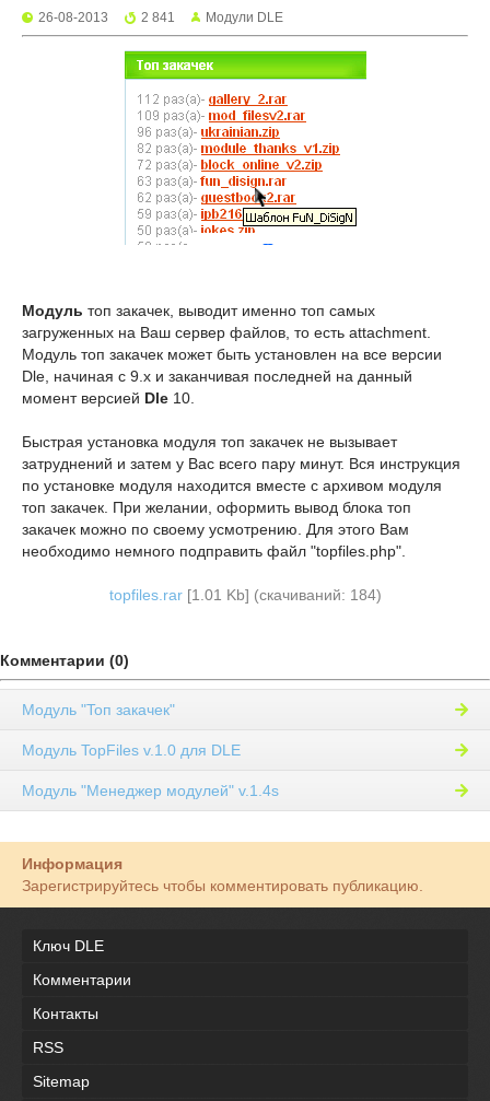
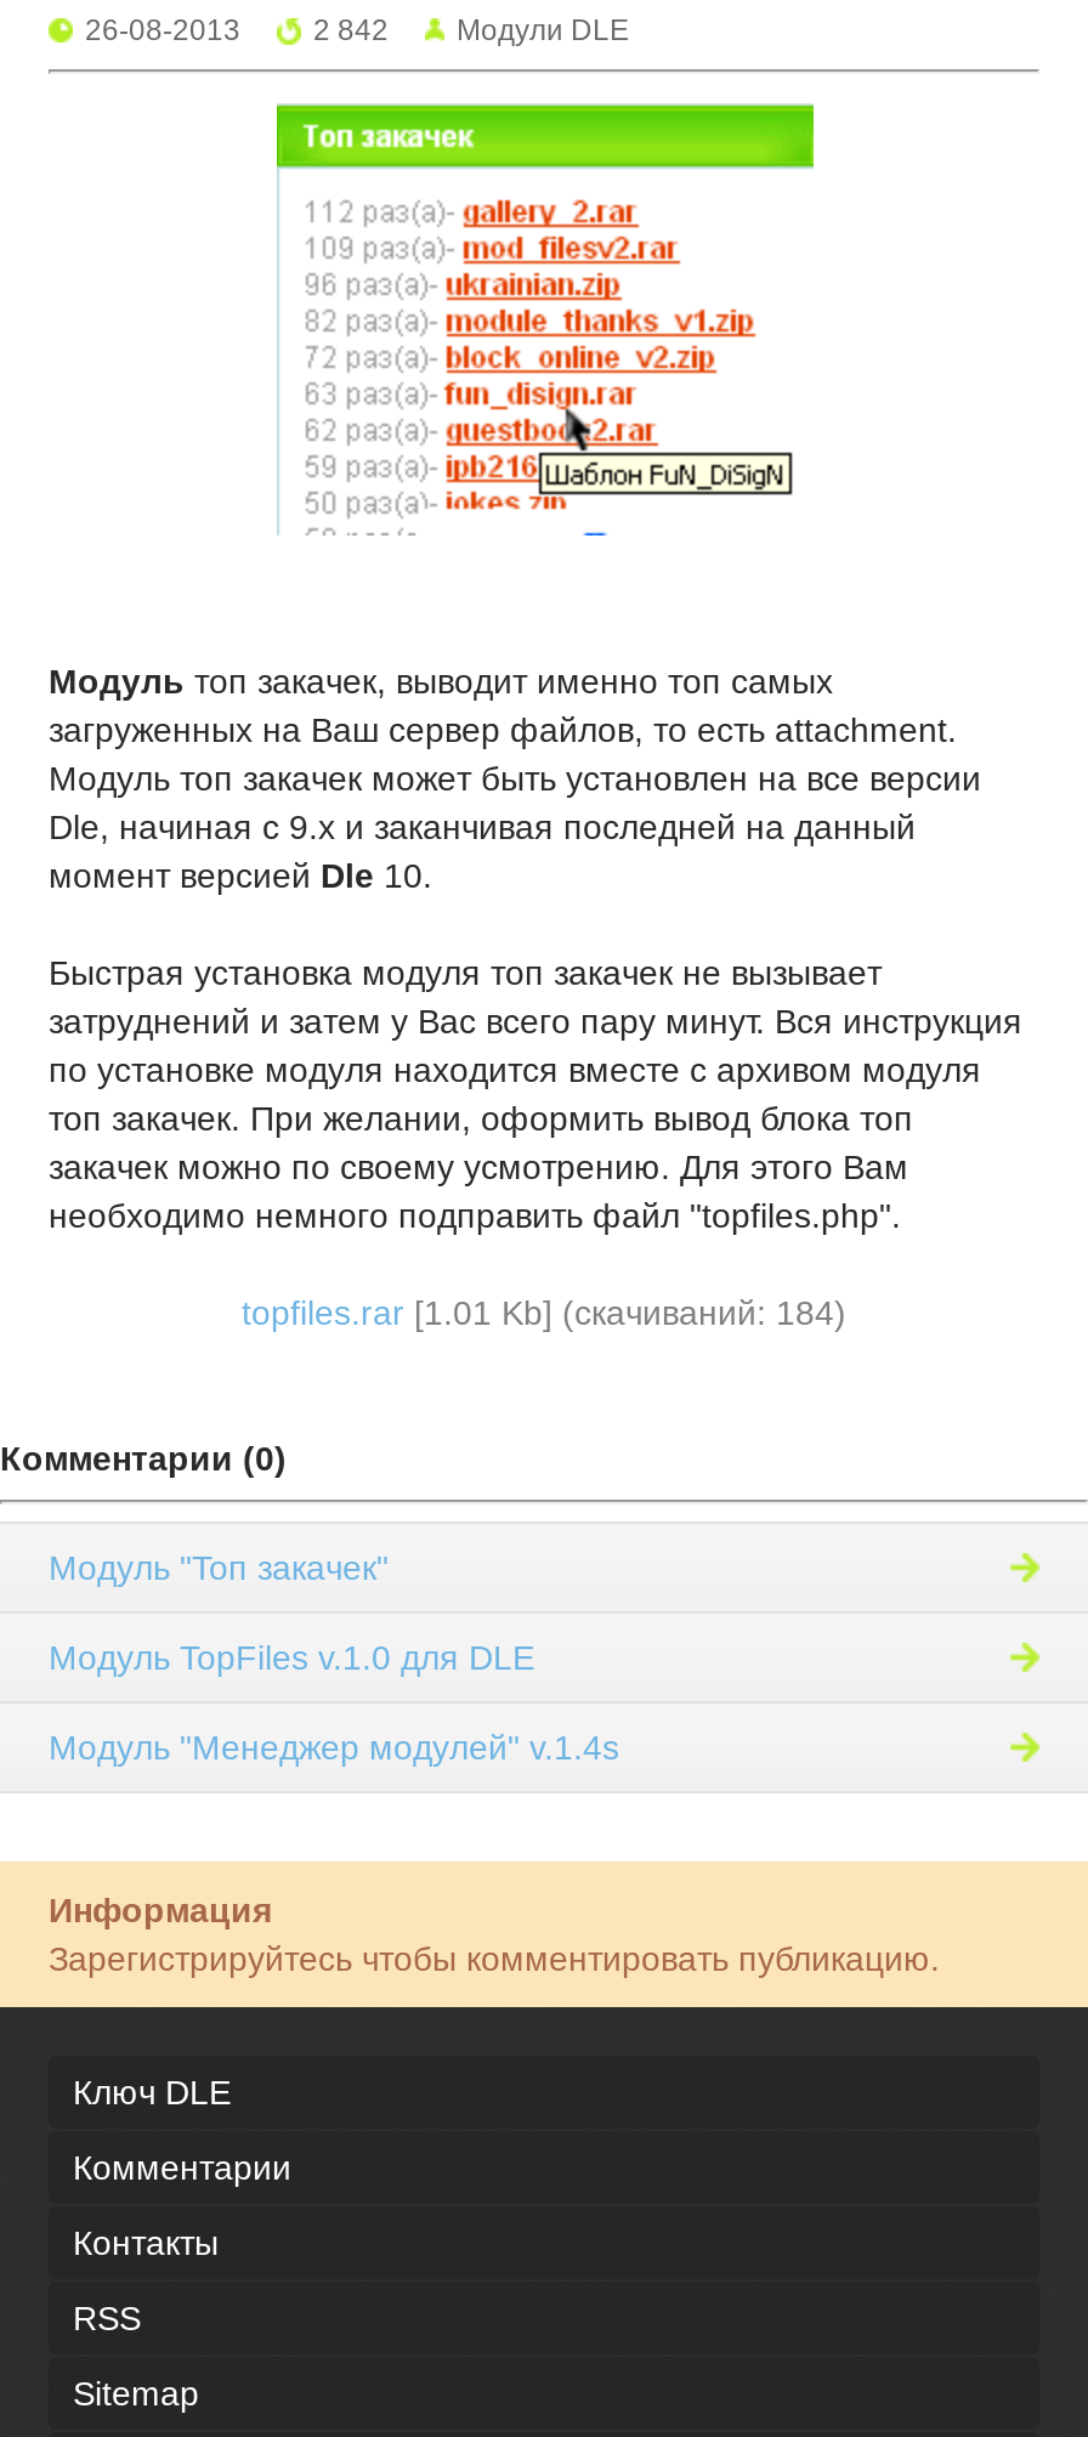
- 2 841 Mодули DLE
+ 2 842 Mодули DLE
